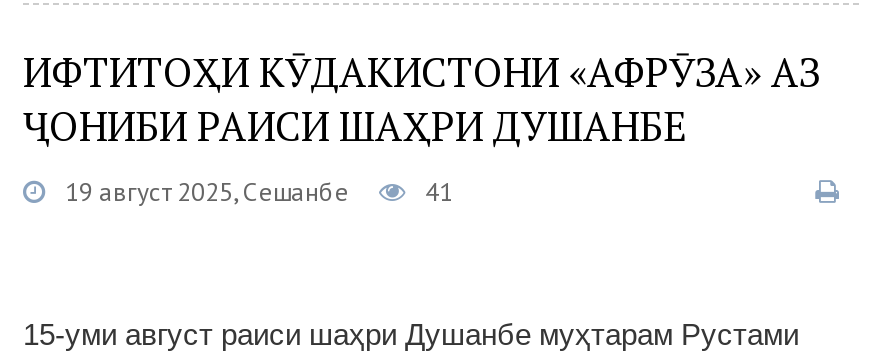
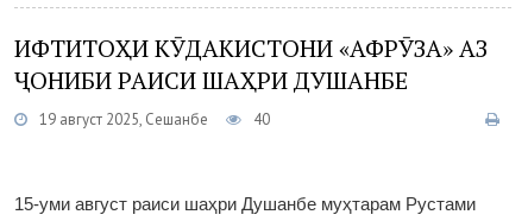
- 41
+ 40
